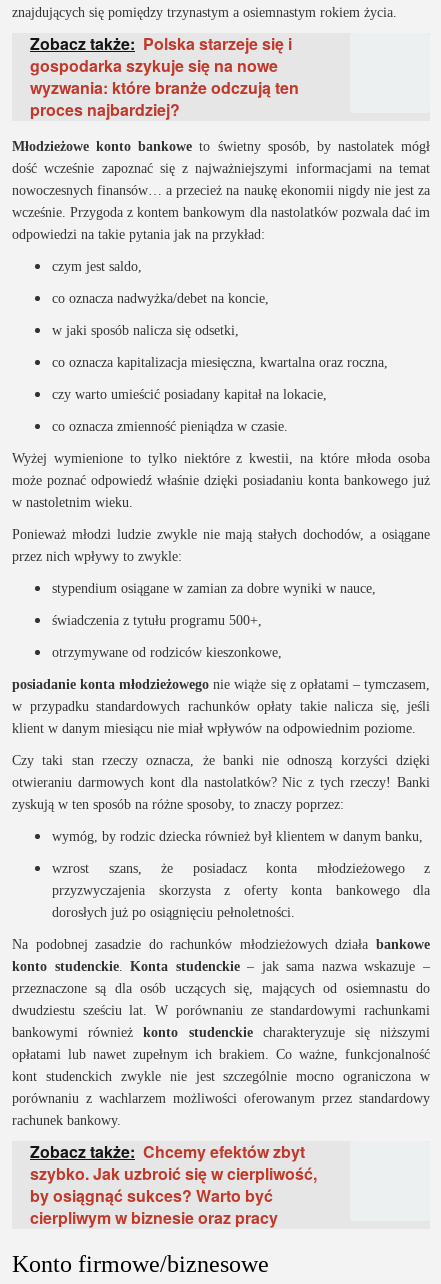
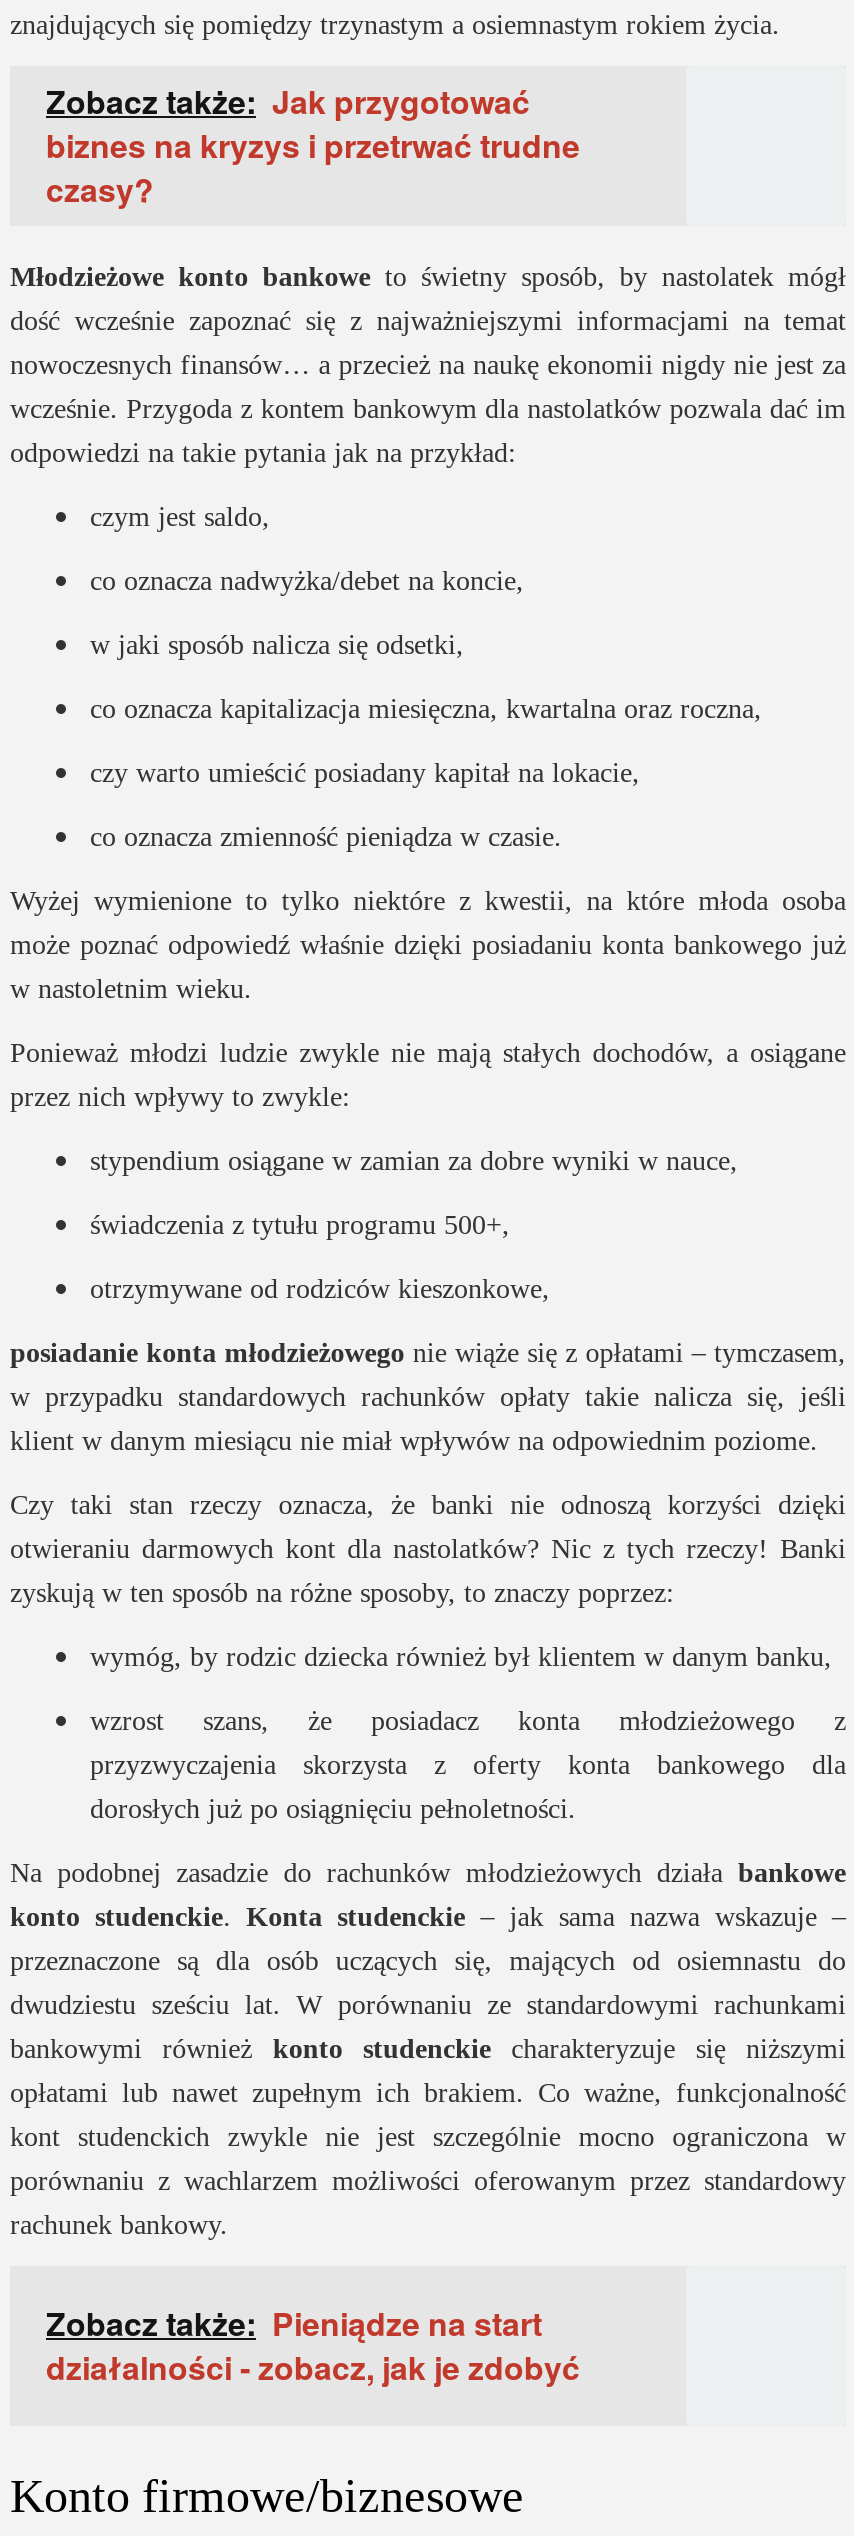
- Zobacz także: Polska starzeje się i
- gospodarka szykuje się na nowe
- wyzwania: które branże odczują ten
- proces najbardziej?
+ Zobacz także: Jak przygotować
+ biznes na kryzys i przetrwać trudne
+ czasy?

- Zobacz także: Chcemy efektów zbyt
- szybko. Jak uzbroić się w cierpliwość,
- by osiągnąć sukces? Warto być
- cierpliwym w biznesie oraz pracy
+ Zobacz także: Pieniądze na start
+ działalności - zobacz, jak je zdobyć
